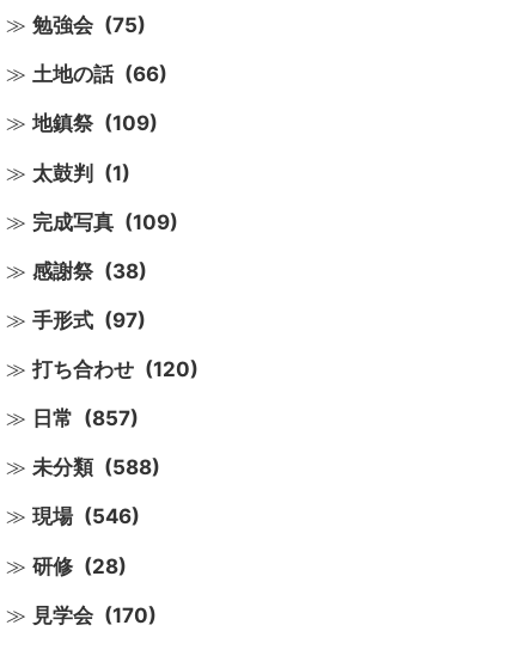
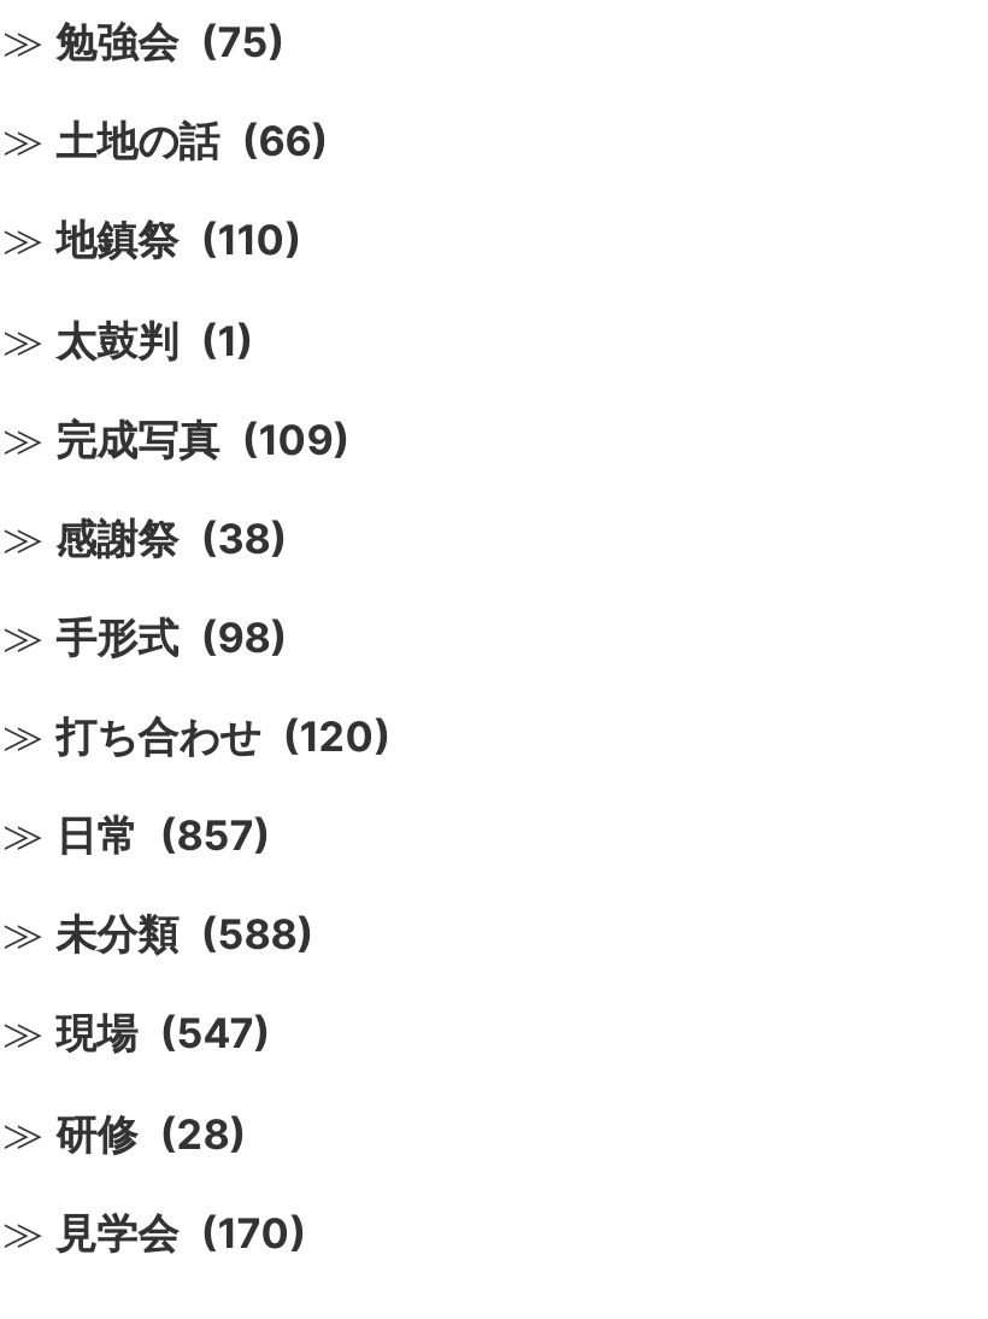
- 地鎮祭 (109)
+ 地鎮祭 (110)

- 手形式 (97)
+ 手形式 (98)

- 現場 (546)
+ 現場 (547)
